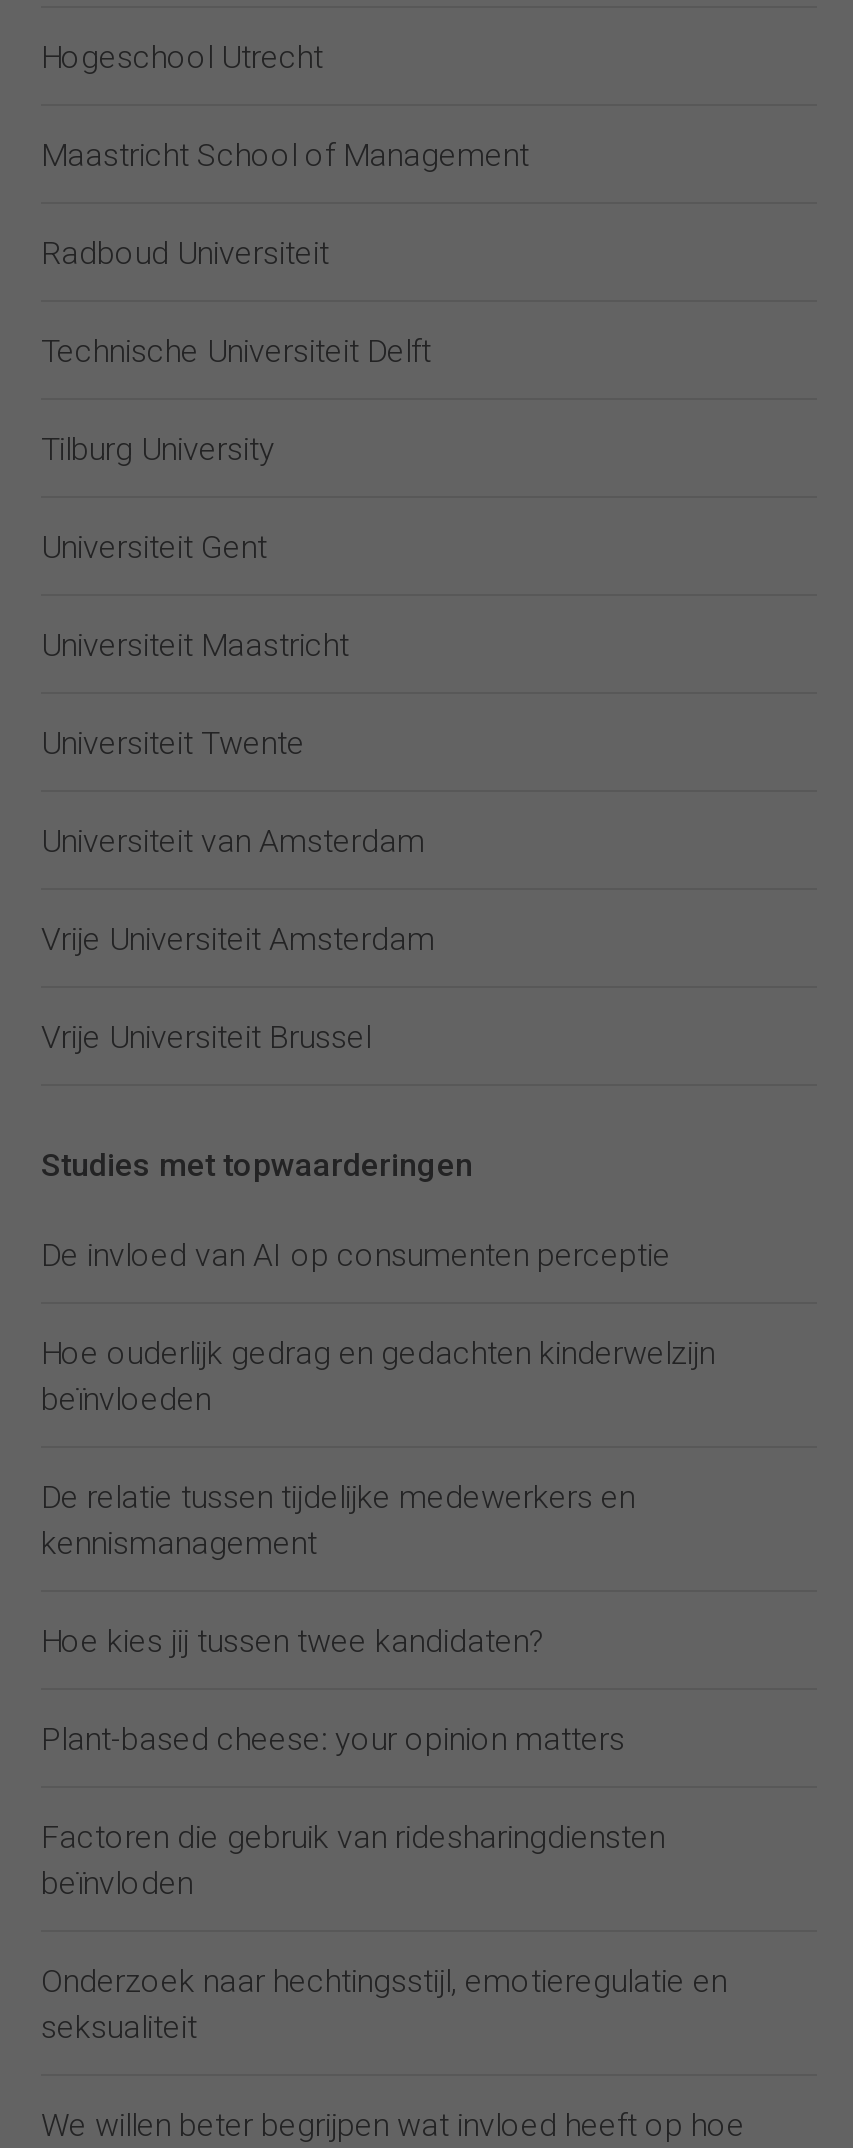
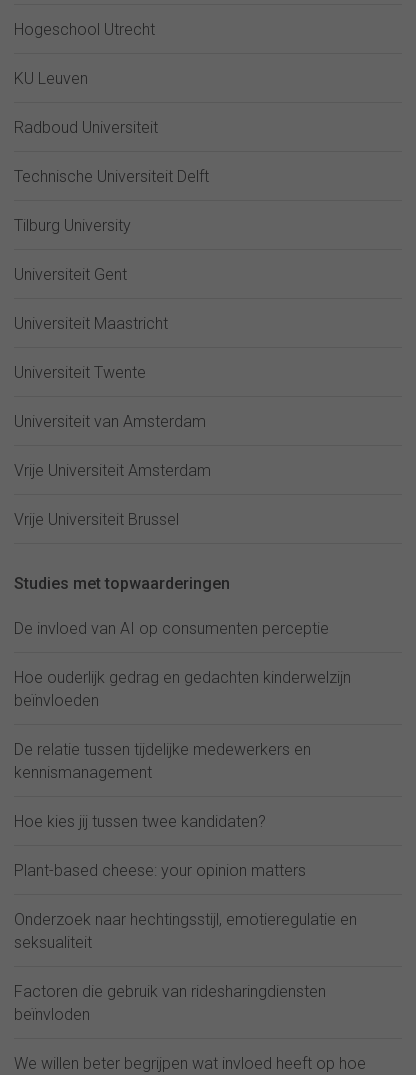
- Maastricht School of Management
+ KU Leuven

moved down: Factoren die gebruik van ridesharingdiensten | beïnvloden

moved up: Onderzoek naar hechtingsstijl, emotieregulatie en | seksualiteit
